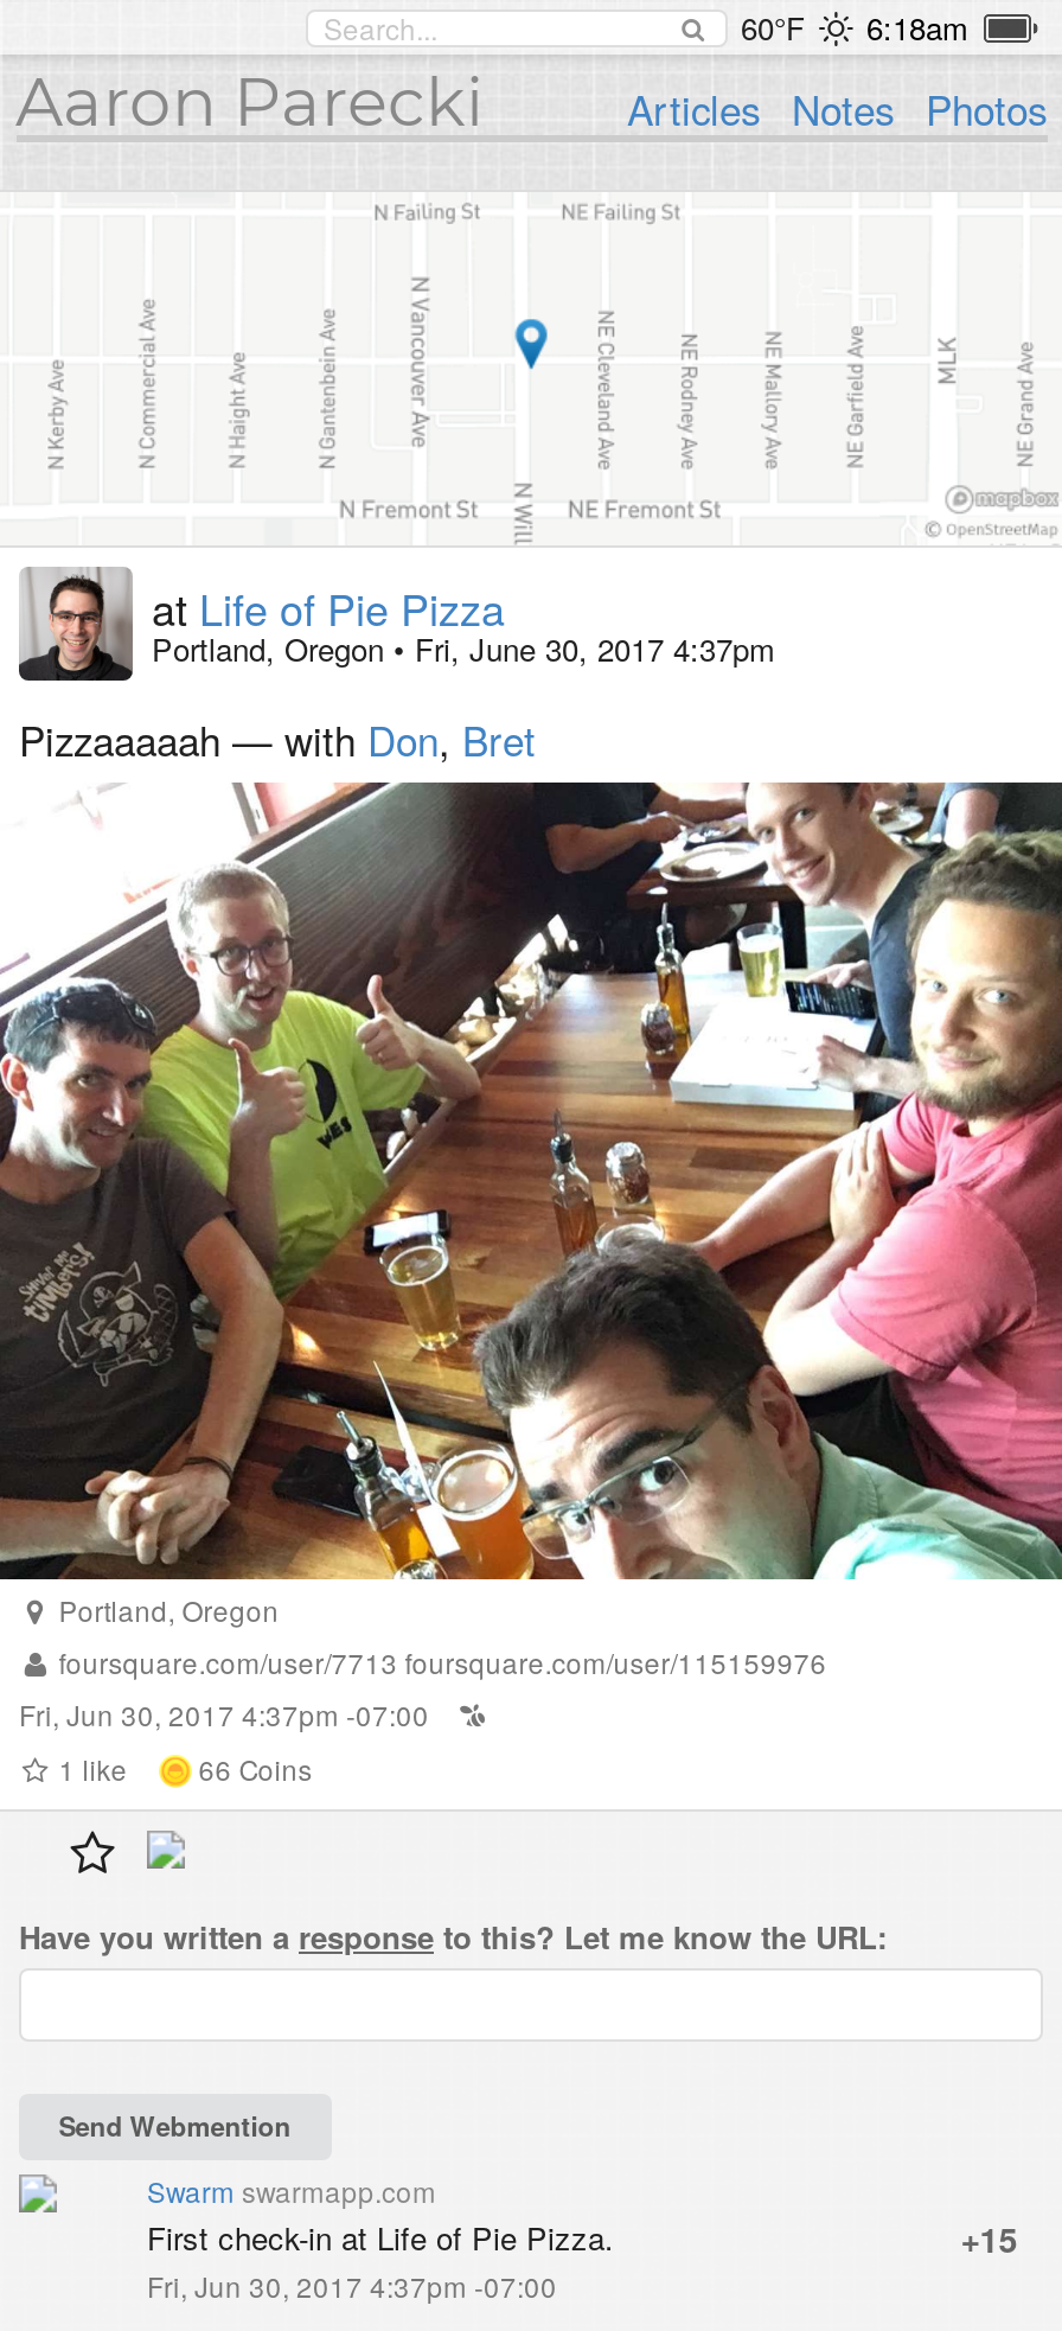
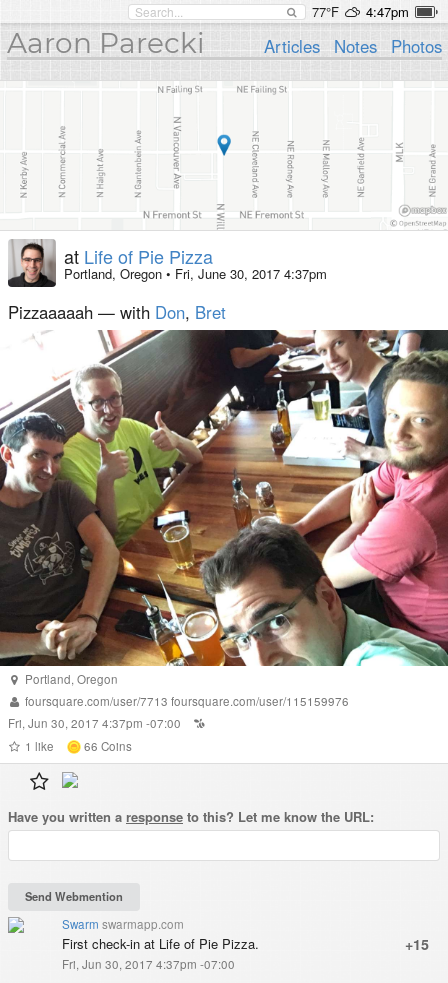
- 60°F
- 6:18am
+ 77°F
+ 4:47pm
